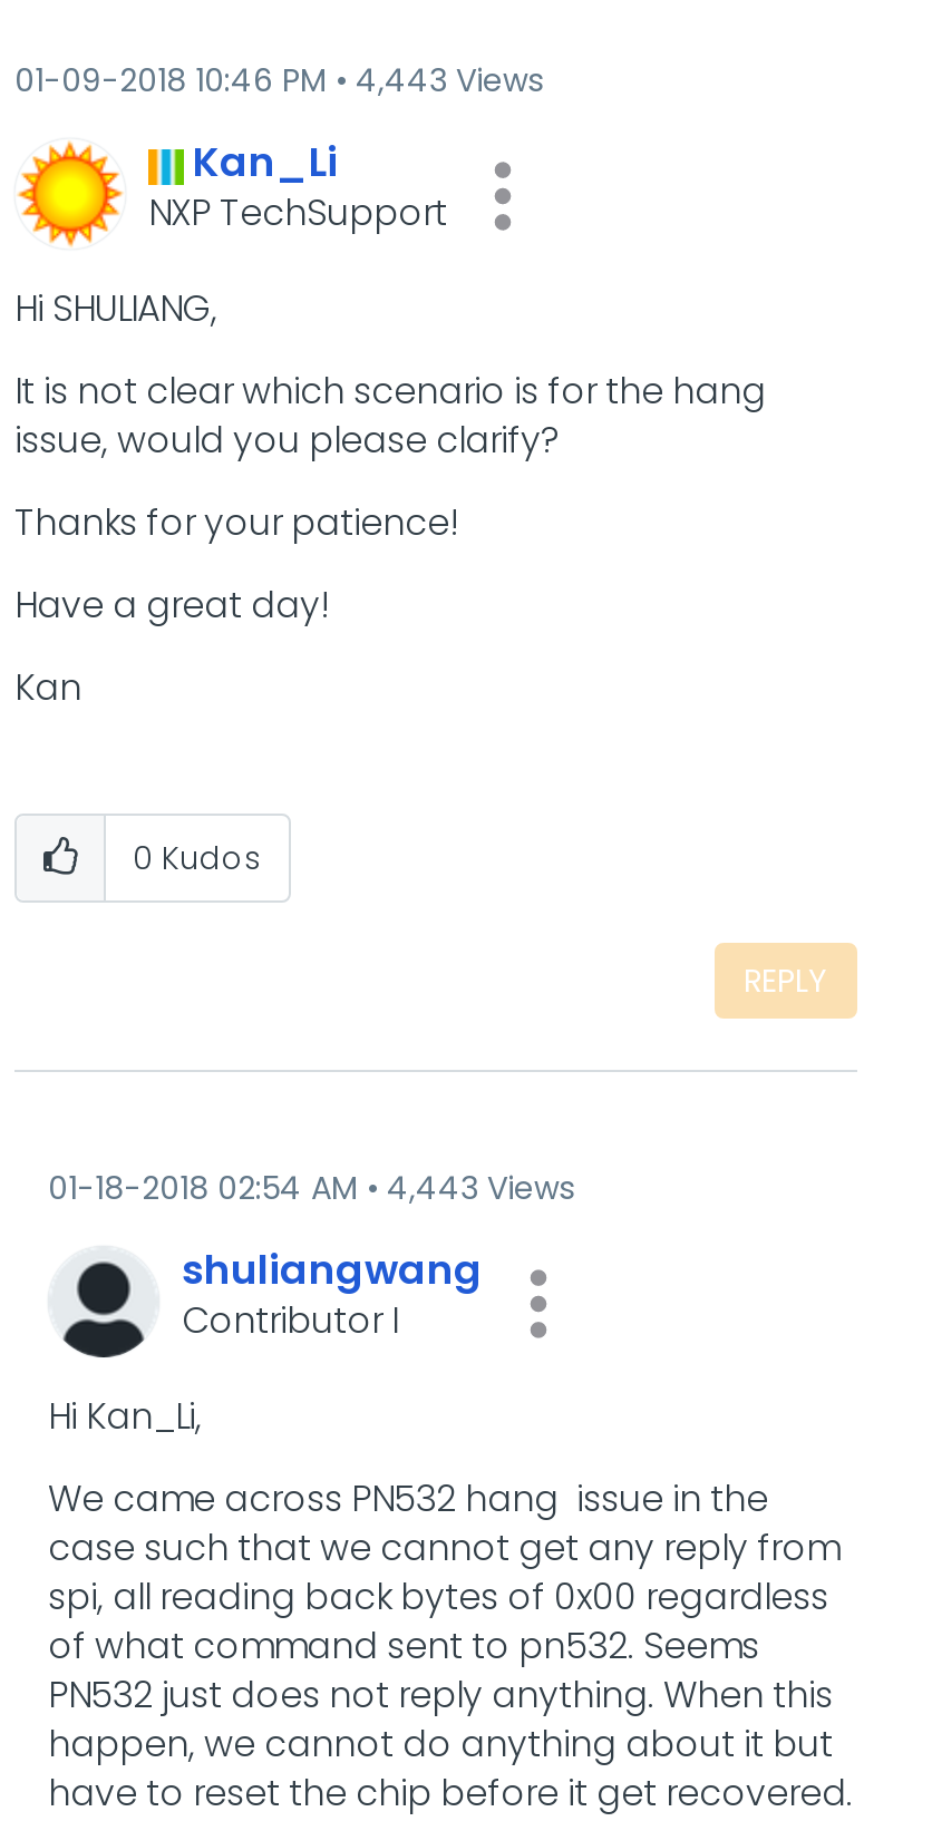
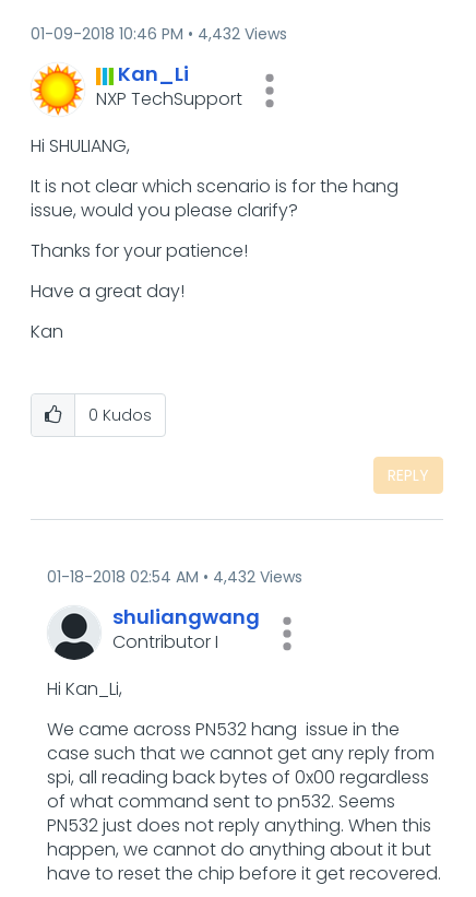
- 01-09-2018 10:46 PM 4,443 Views
+ 01-09-2018 10:46 PM 4,432 Views

- 01-18-2018 02:54 AM 4,443 Views
+ 01-18-2018 02:54 AM 4,432 Views
